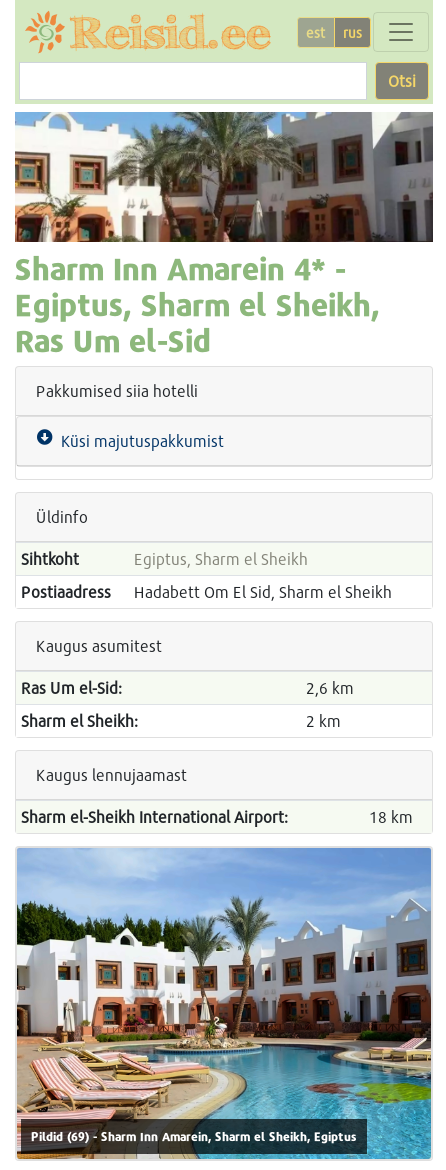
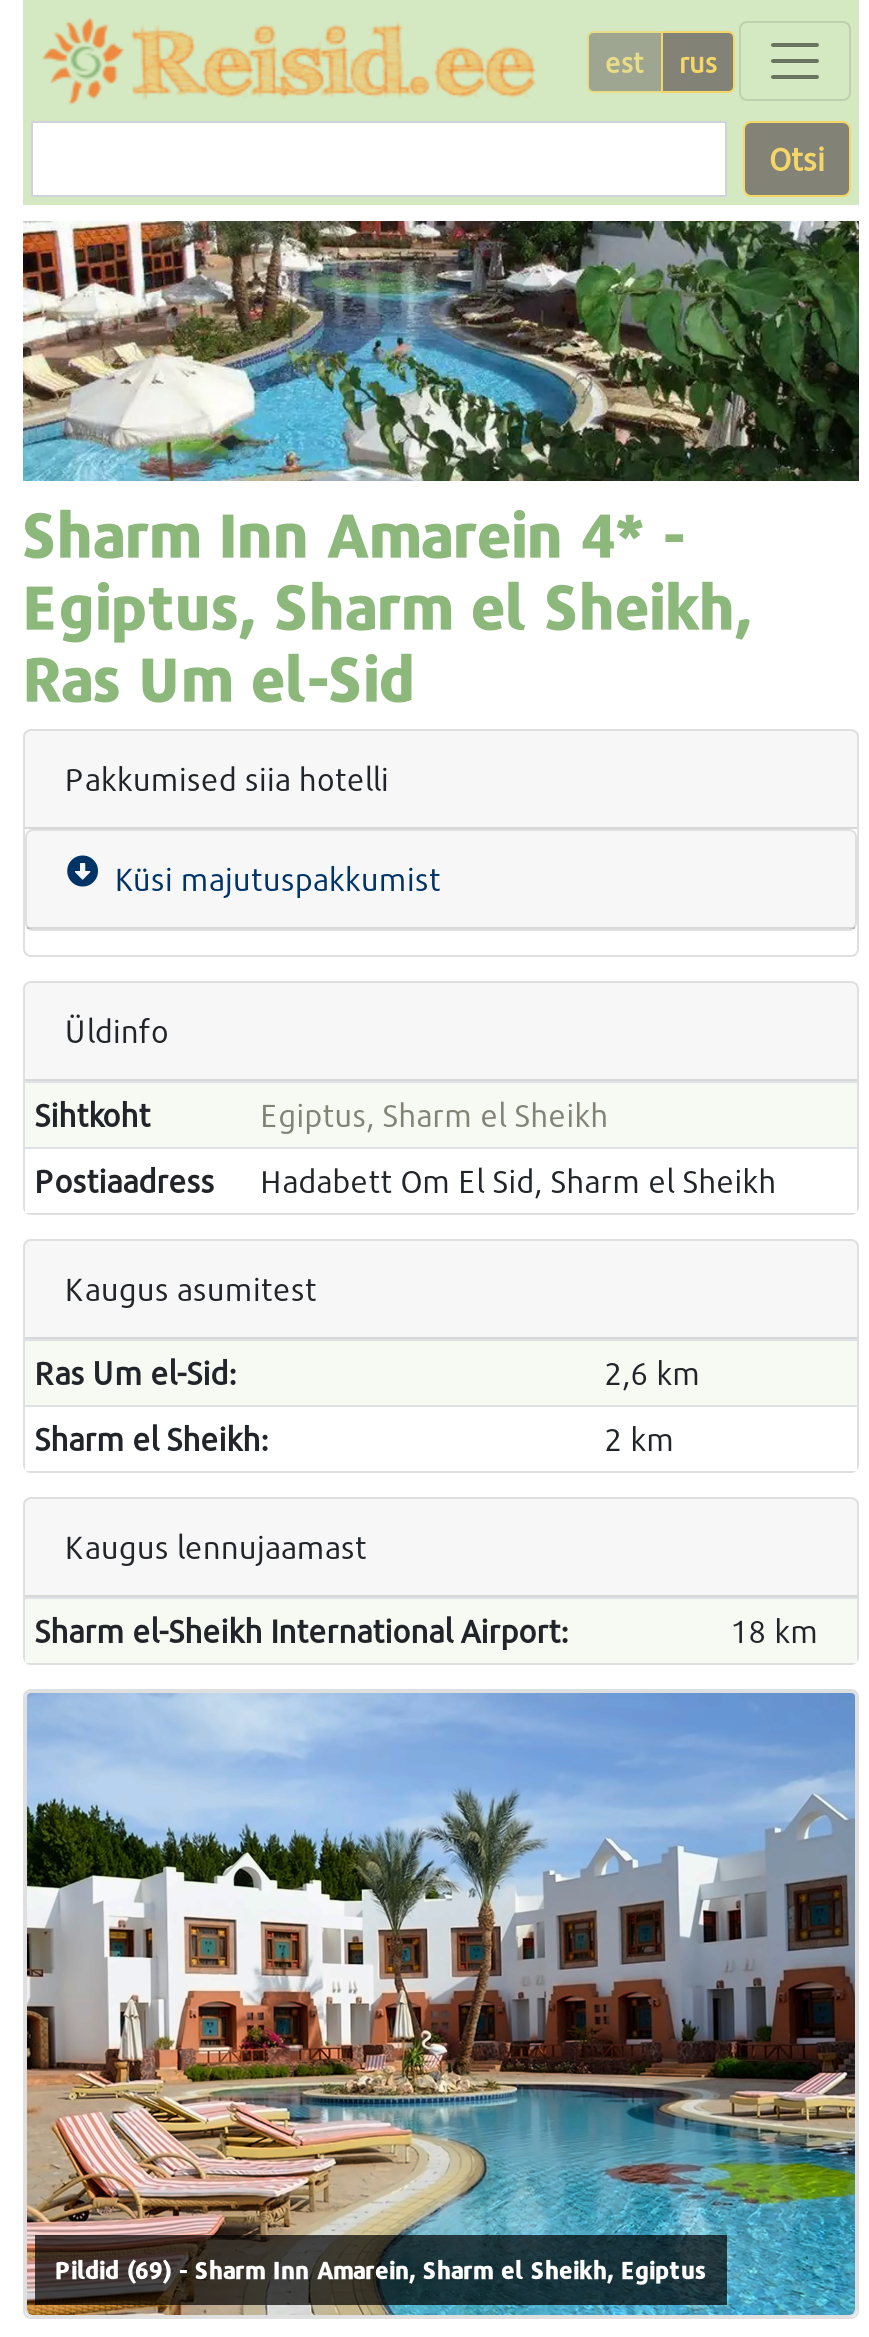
- [image]
+ [image]
